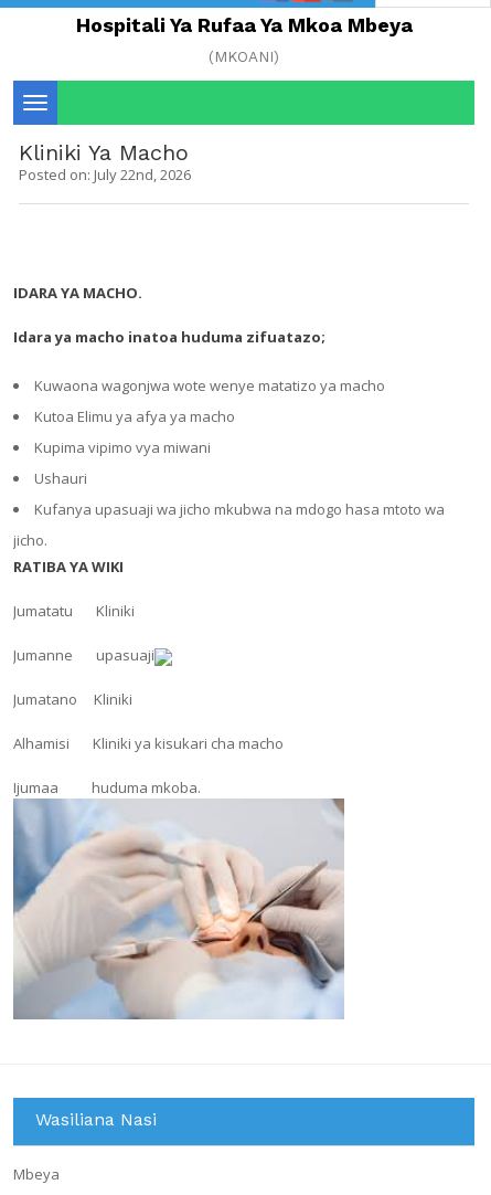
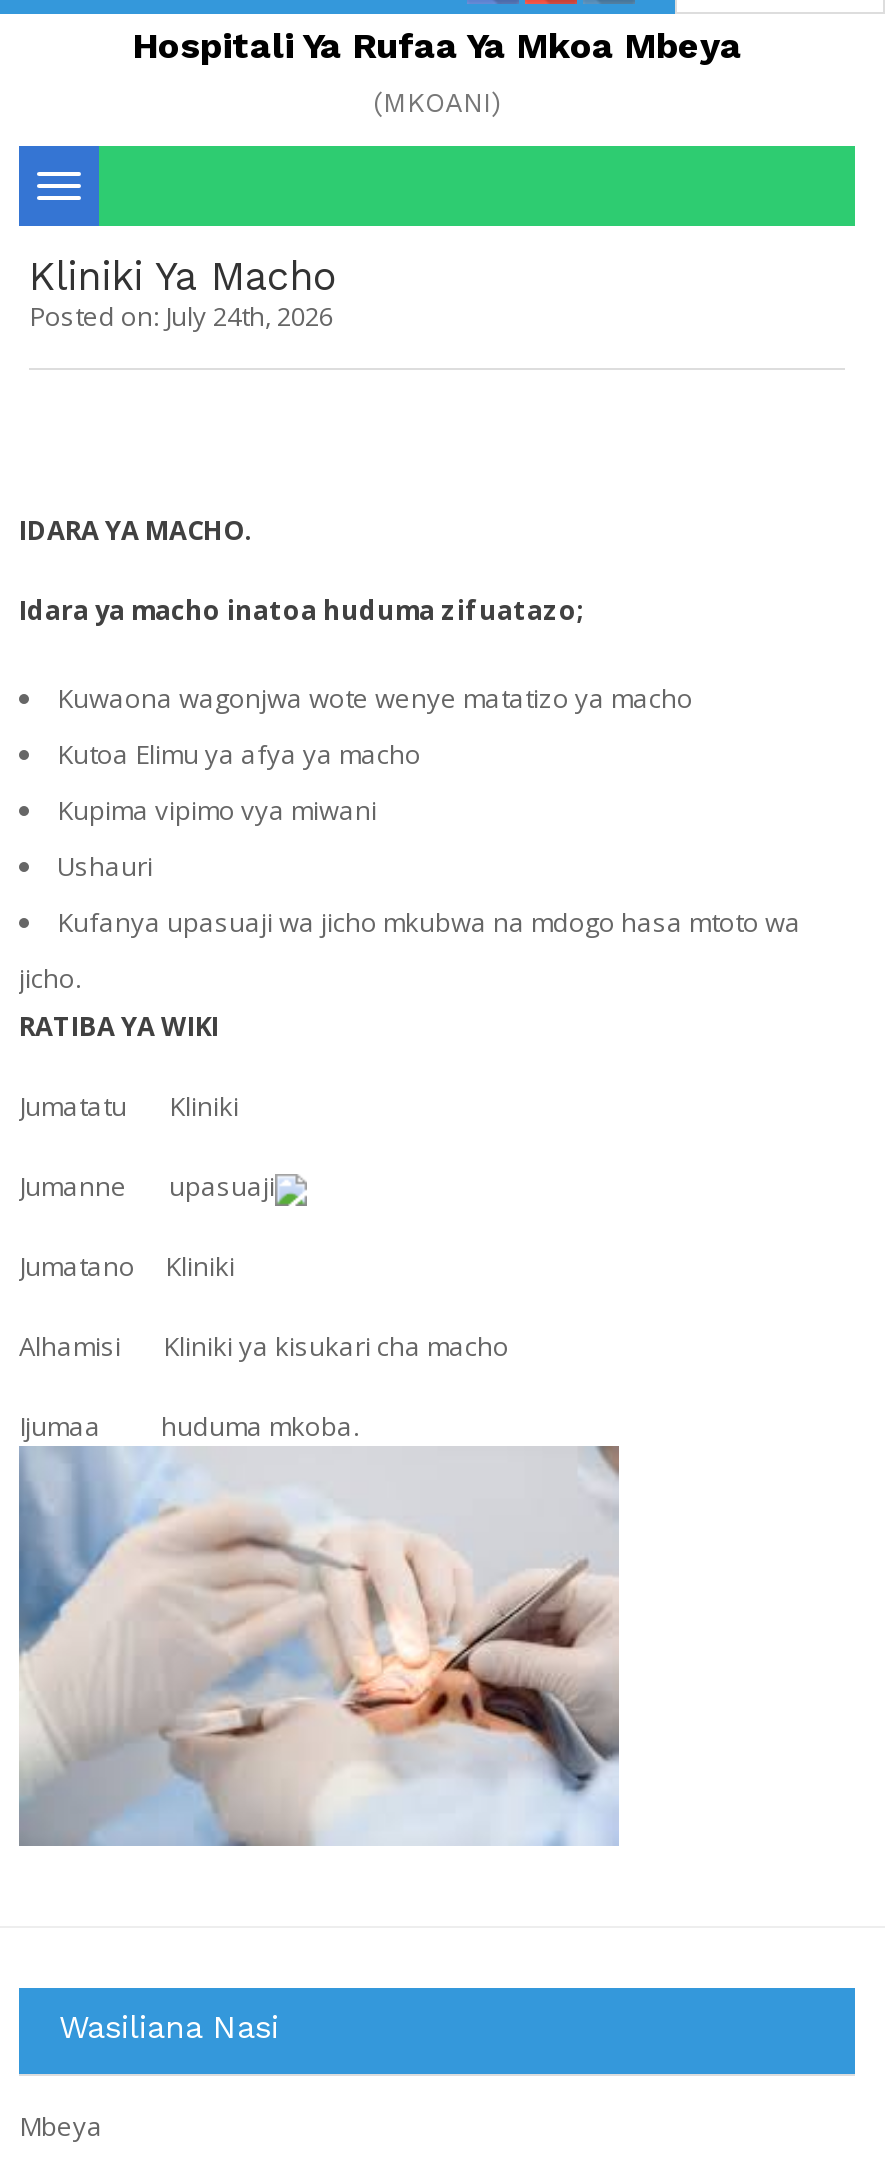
- Posted on: July 22nd, 2026
+ Posted on: July 24th, 2026
